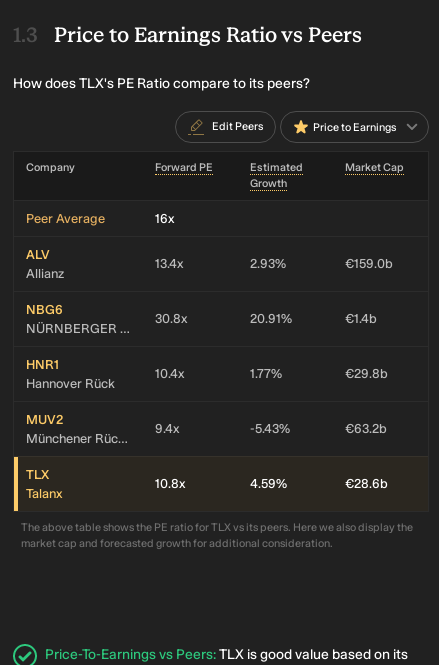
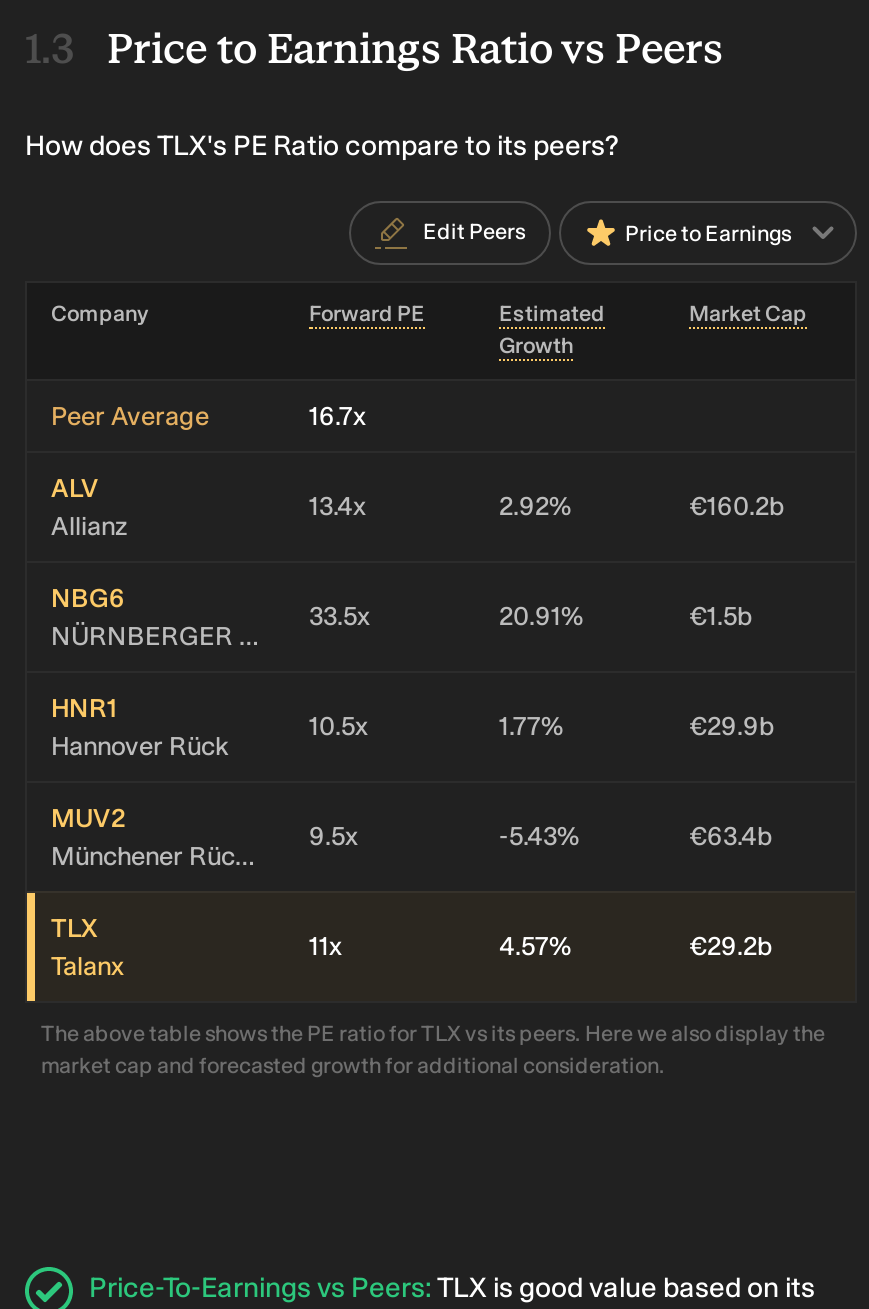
- 16x
+ 16.7x

- 2.93%
- €159.0b
+ 2.92%
+ €160.2b

- 30.8x
+ 33.5x

- €1.4b
+ €1.5b

- 10.4x
+ 10.5x

- €29.8b
+ €29.9b

- 9.4x
+ 9.5x

- €63.2b
+ €63.4b

- 10.8x
- 4.59%
- €28.6b
+ 11x
+ 4.57%
+ €29.2b
